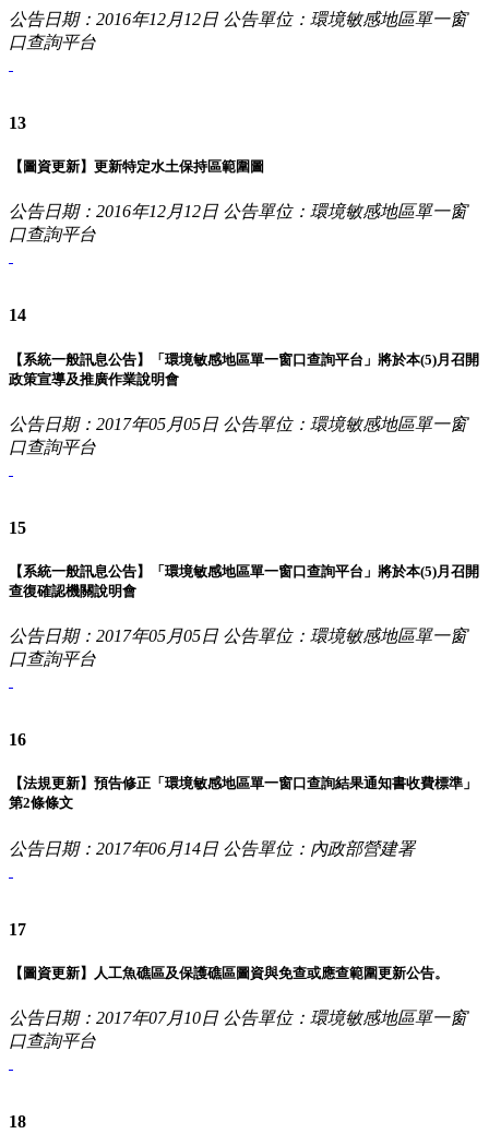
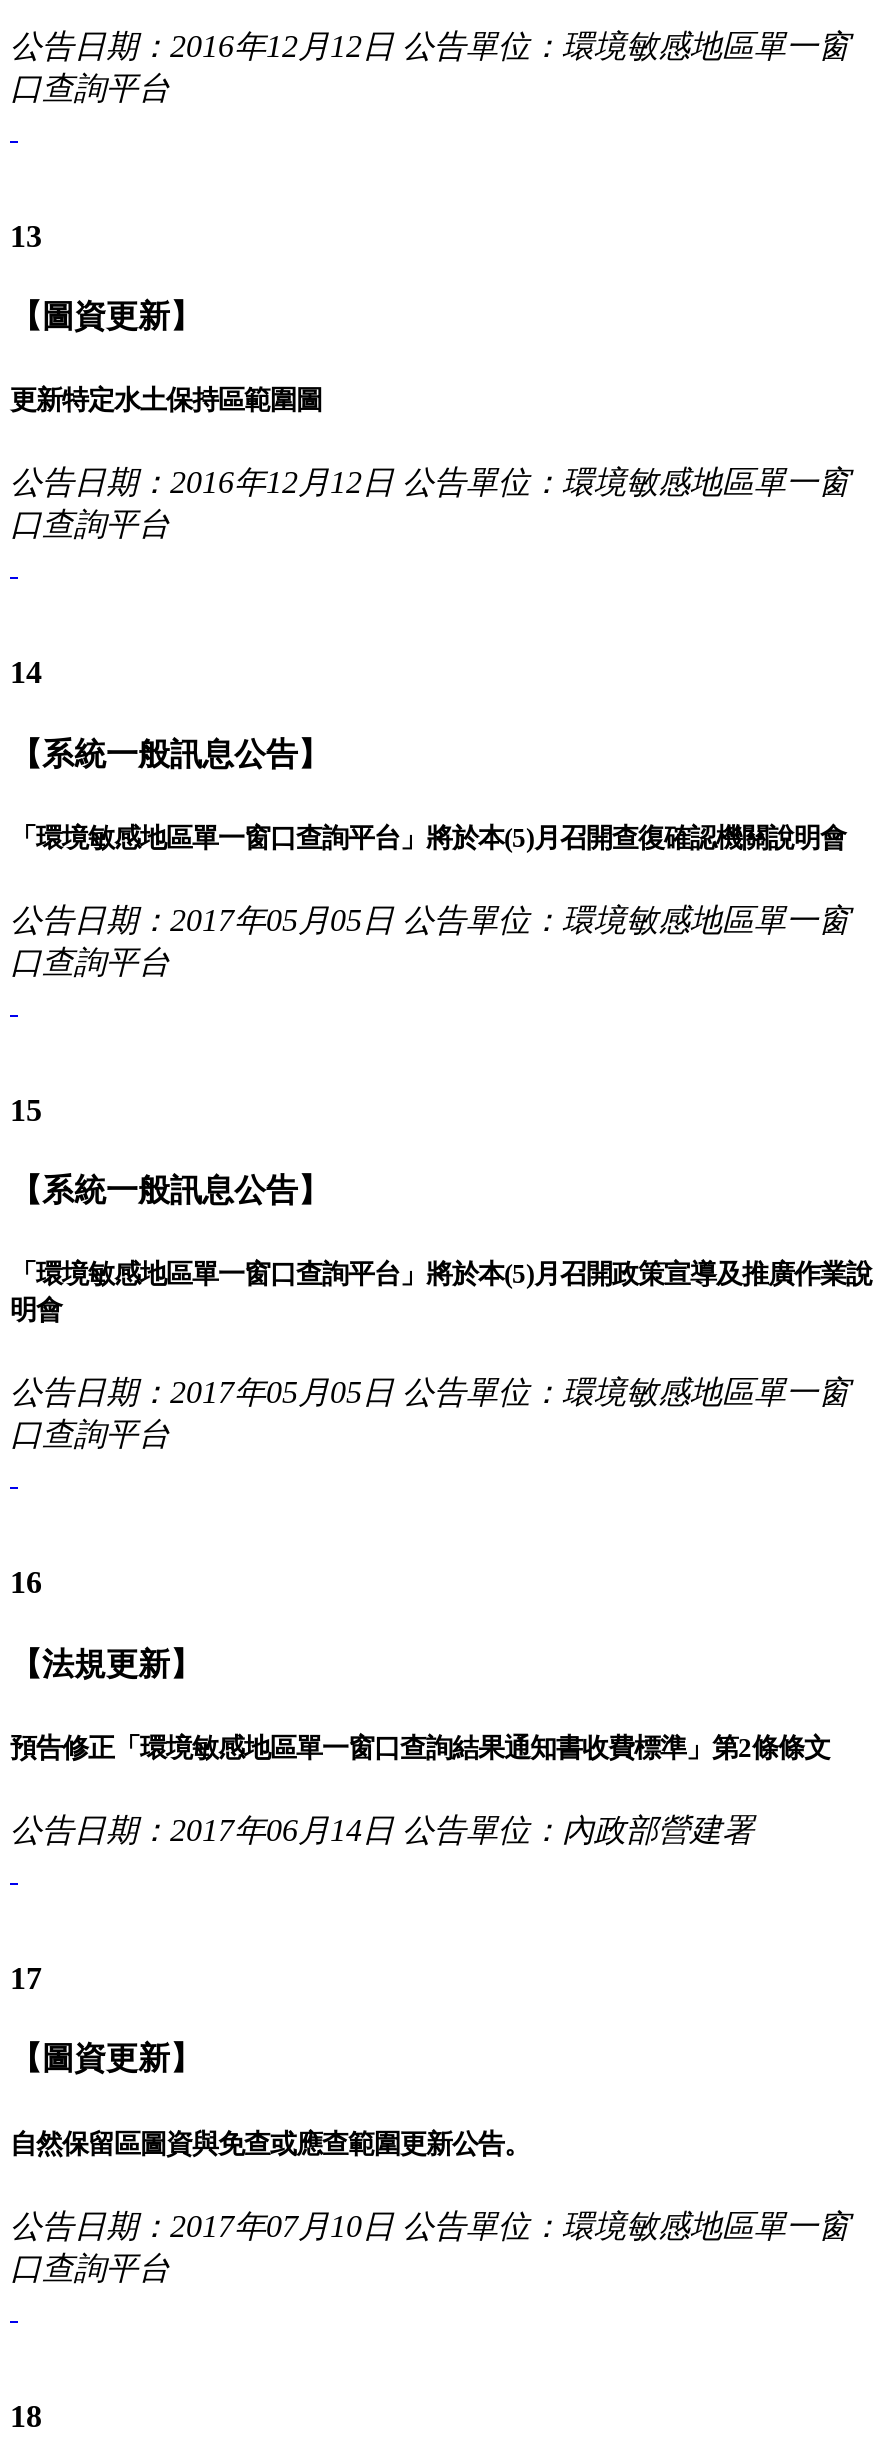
- 【系統一般訊息公告】「環境敏感地區單一窗口查詢平台」將於本(5)月召開
- 政策宣導及推廣作業說明會
+ 【系統一般訊息公告】
+ 「環境敏感地區單一窗口查詢平台」將於本(5)月召開查復確認機關說明會

- 【系統一般訊息公告】「環境敏感地區單一窗口查詢平台」將於本(5)月召開
- 查復確認機關說明會
+ 【系統一般訊息公告】
+ 「環境敏感地區單一窗口查詢平台」將於本(5)月召開政策宣導及推廣作業說
+ 明會

- 【圖資更新】人工魚礁區及保護礁區圖資與免查或應查範圍更新公告。
+ 【圖資更新】
+ 自然保留區圖資與免查或應查範圍更新公告。
